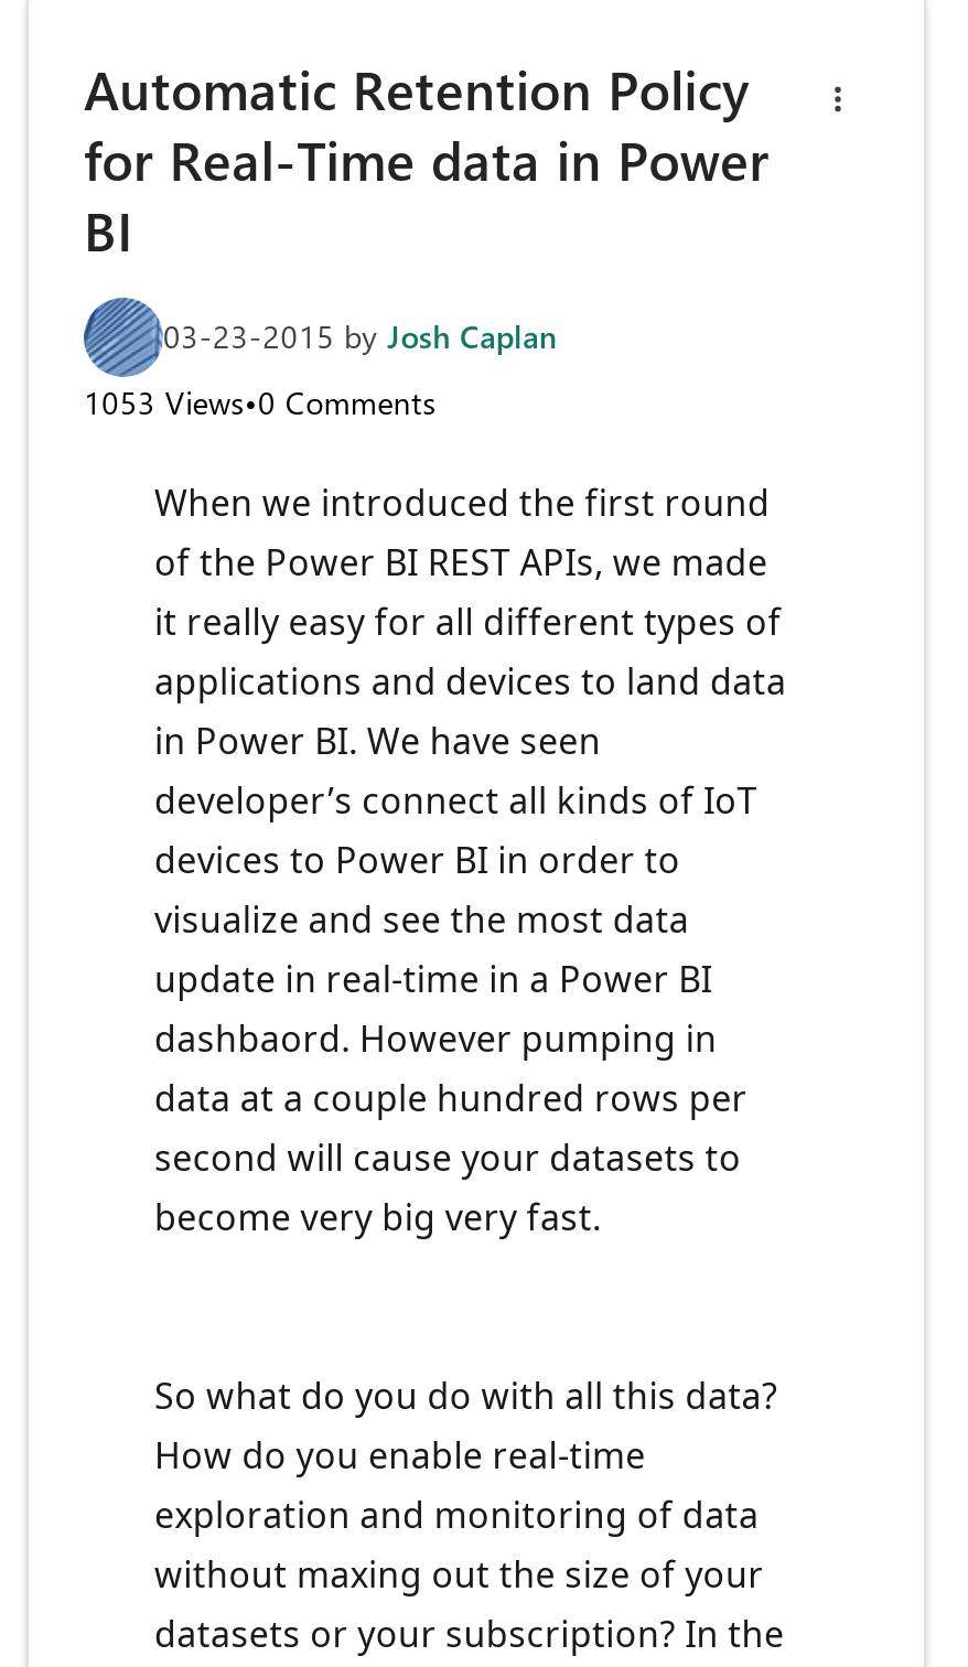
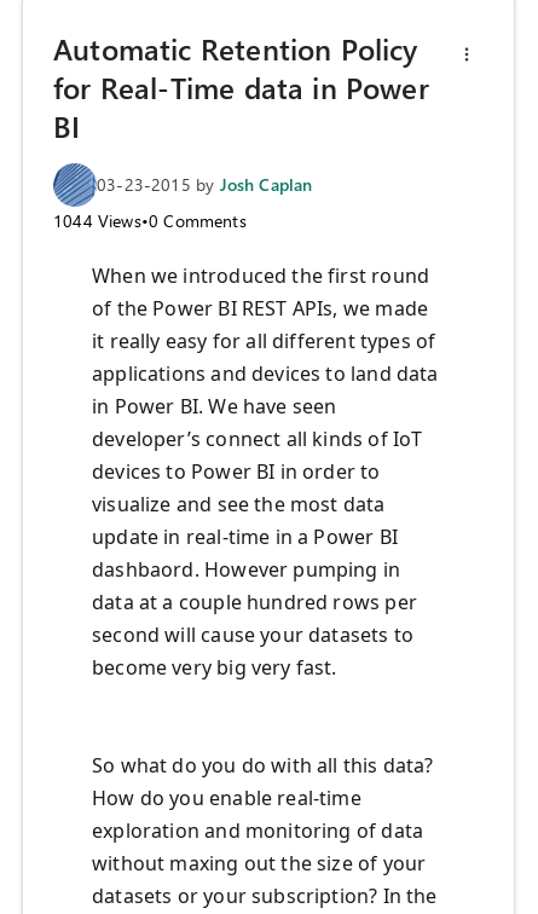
- 1053 Views•0 Comments
+ 1044 Views•0 Comments
